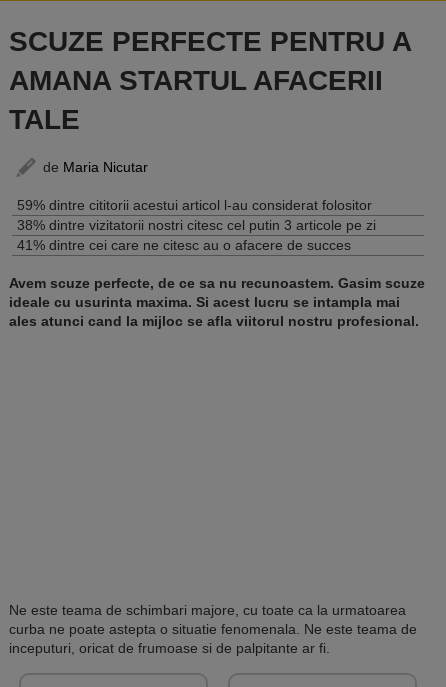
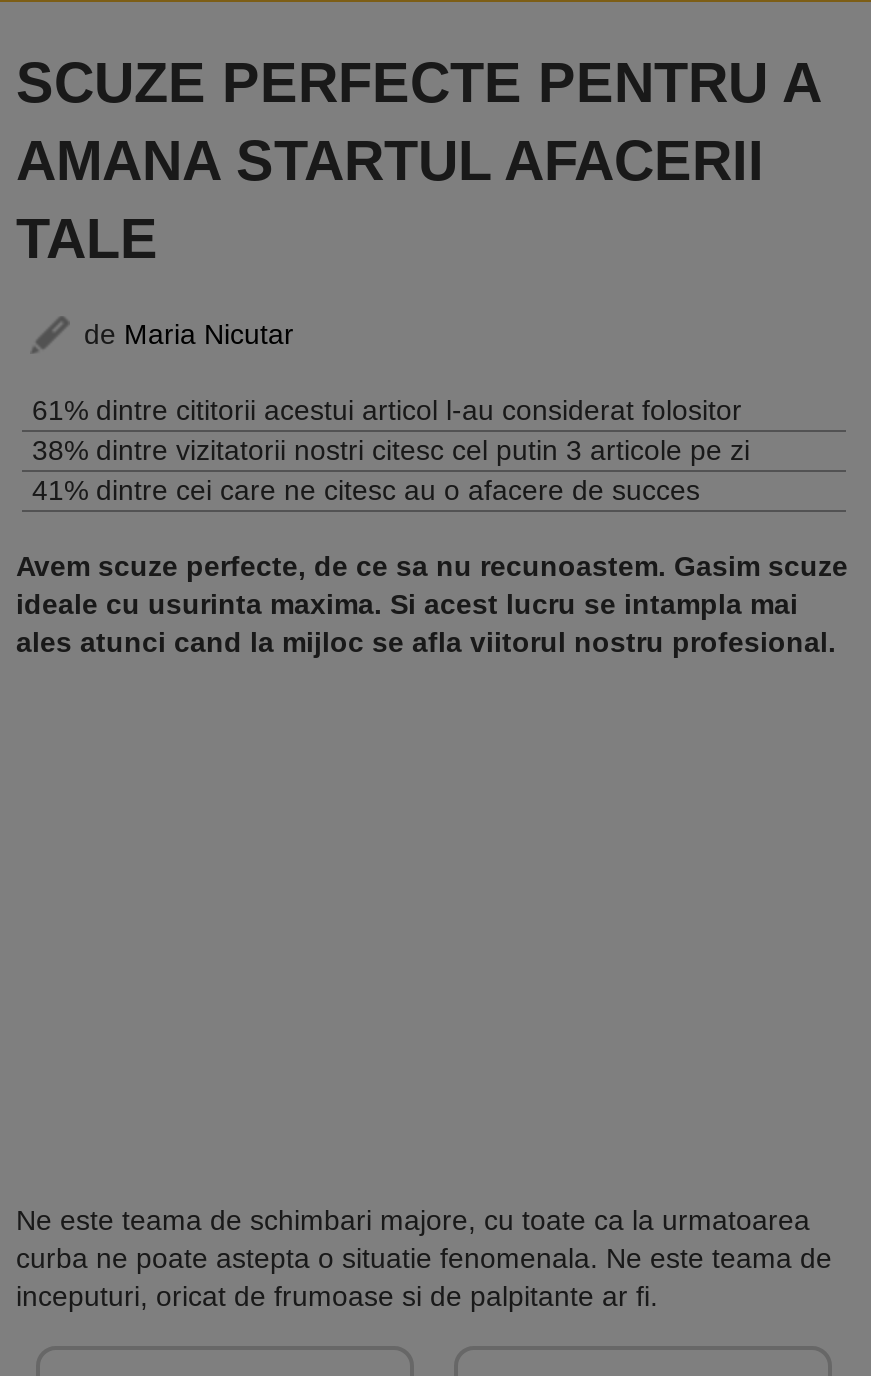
- 59% dintre cititorii acestui articol l-au considerat folositor
+ 61% dintre cititorii acestui articol l-au considerat folositor
